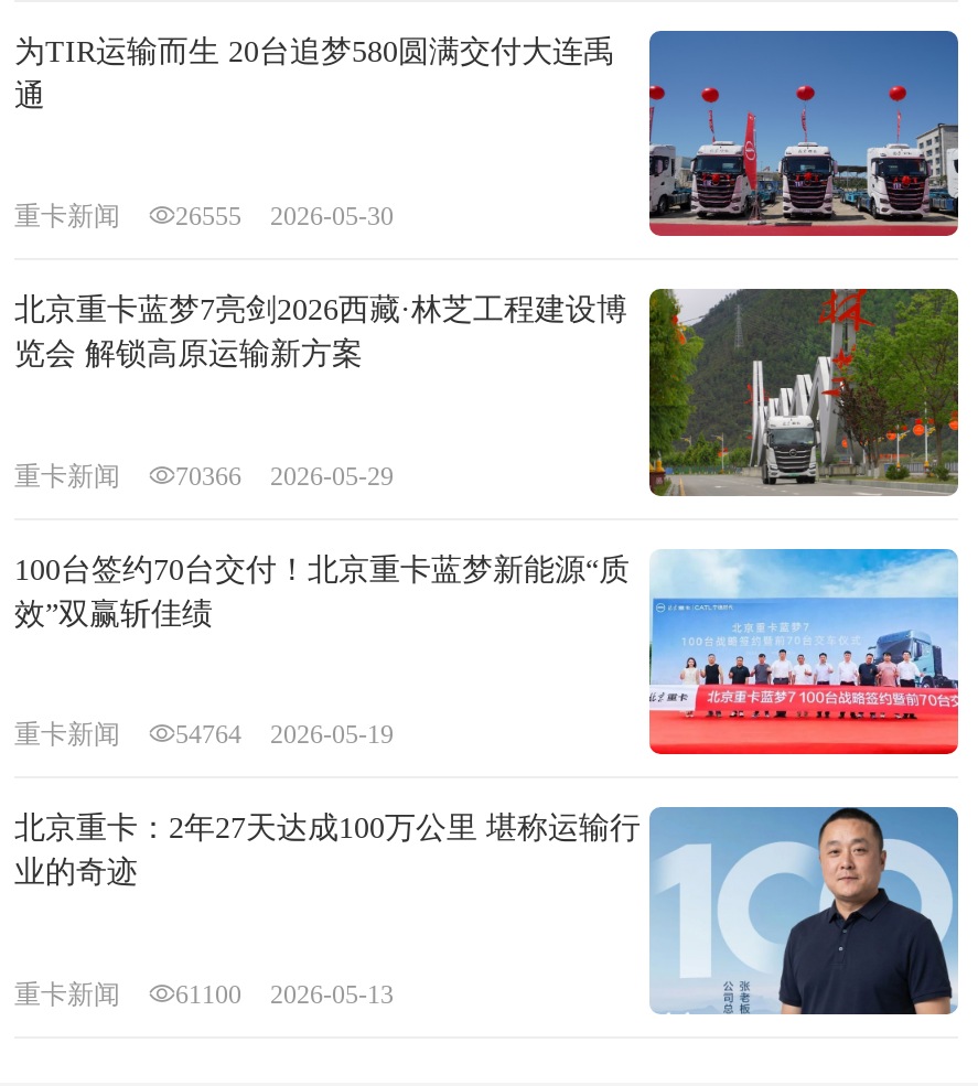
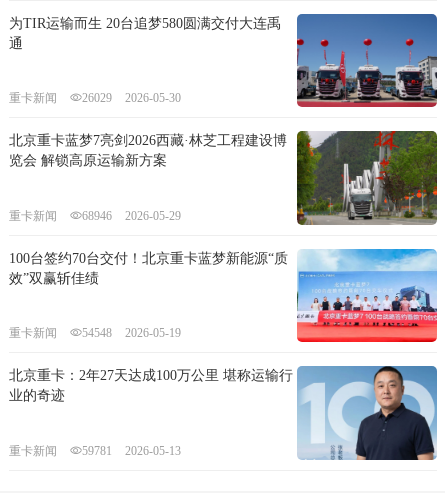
- 重卡新闻 26555 2026-05-30
+ 重卡新闻 26029 2026-05-30

- 重卡新闻 70366 2026-05-29
+ 重卡新闻 68946 2026-05-29

- 重卡新闻 54764 2026-05-19
+ 重卡新闻 54548 2026-05-19

- 重卡新闻 61100 2026-05-13
+ 重卡新闻 59781 2026-05-13
